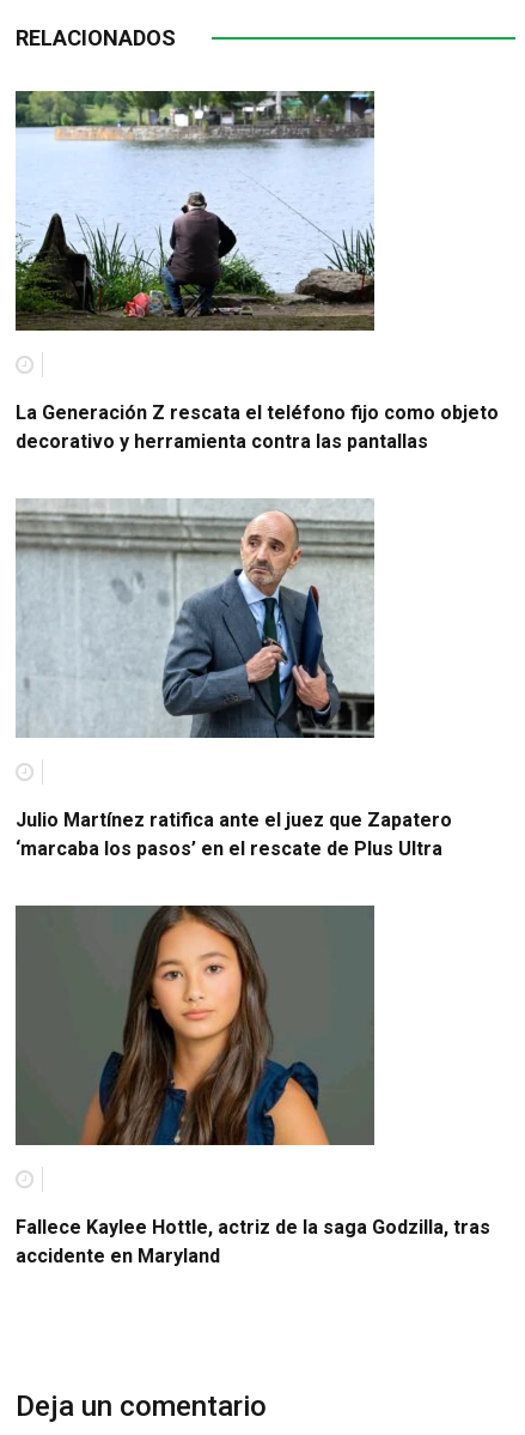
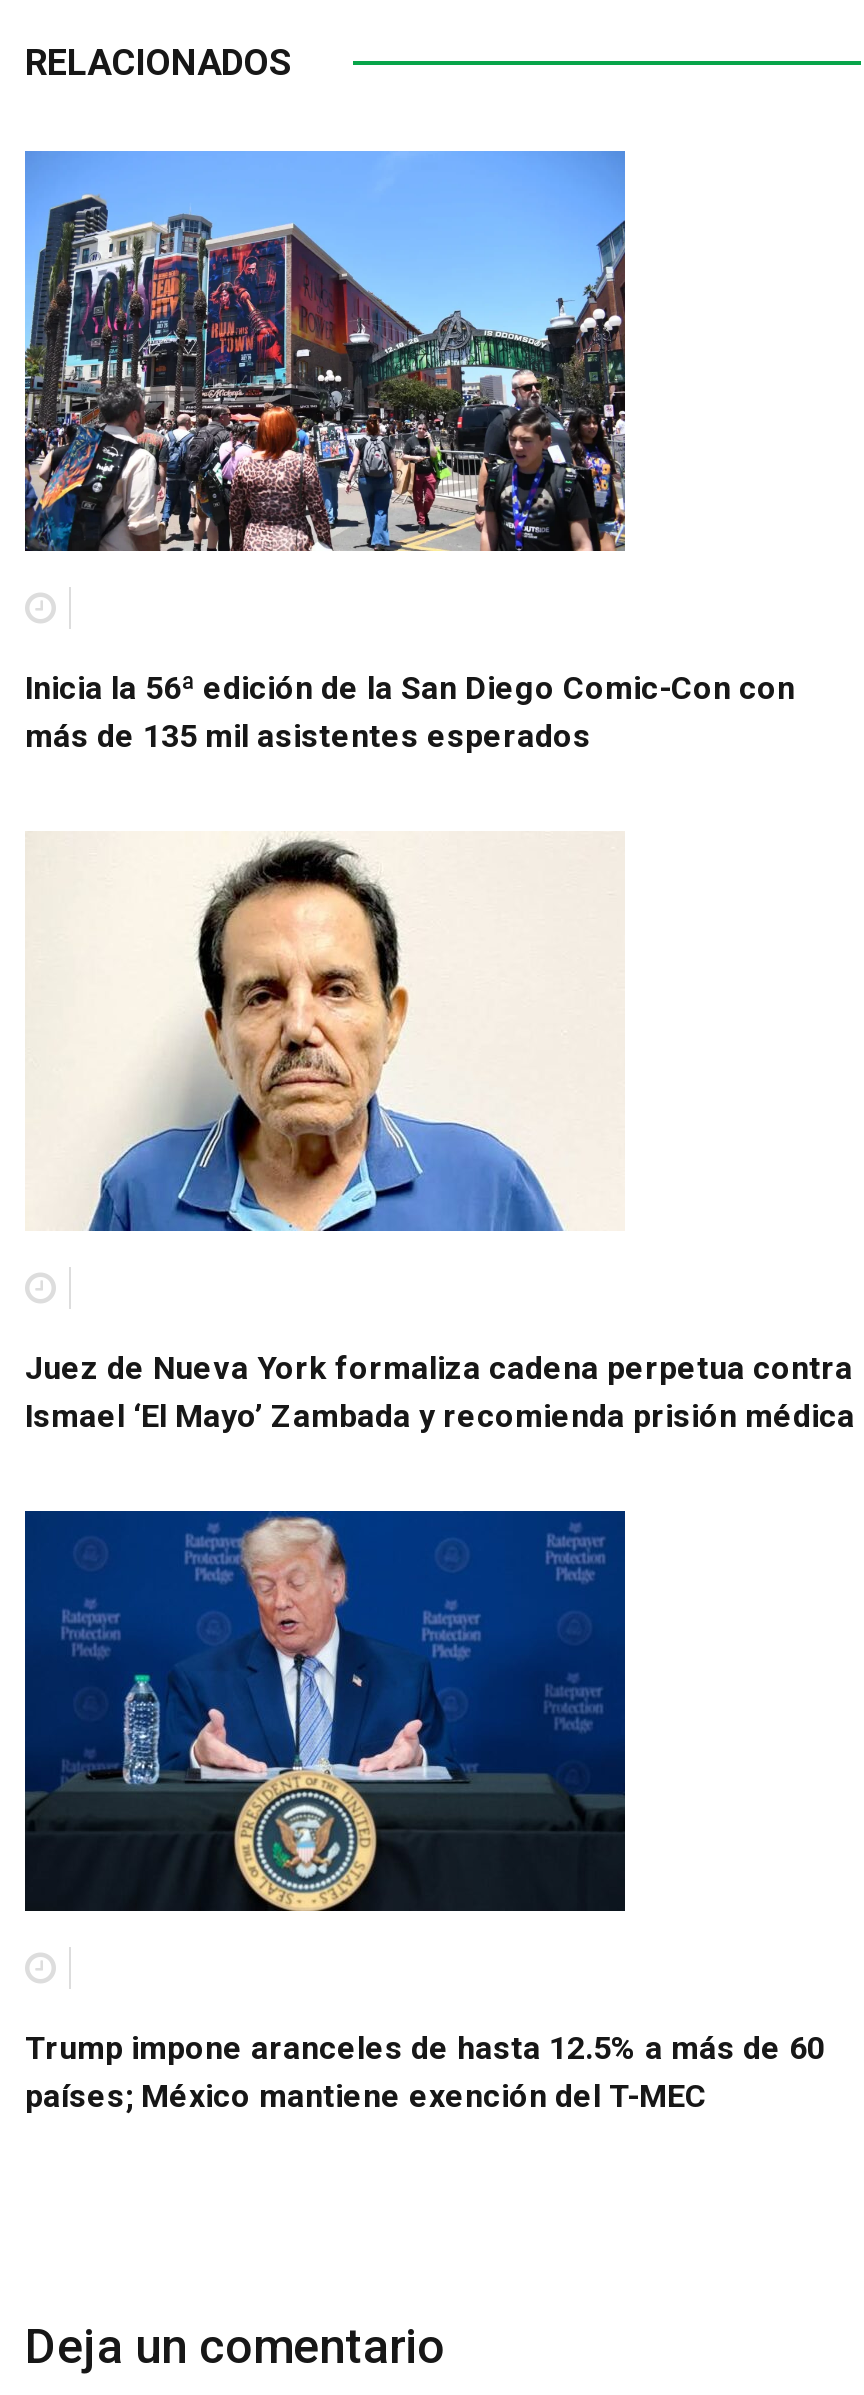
- [image]
+ [image]

- La Generación Z rescata el teléfono fijo como objeto
- decorativo y herramienta contra las pantallas
+ Inicia la 56ª edición de la San Diego Comic-Con con
+ más de 135 mil asistentes esperados

- [image]
+ [image]

- Julio Martínez ratifica ante el juez que Zapatero
- ‘marcaba los pasos’ en el rescate de Plus Ultra
+ Juez de Nueva York formaliza cadena perpetua contra
+ Ismael ‘El Mayo’ Zambada y recomienda prisión médica

- [image]
+ [image]

- Fallece Kaylee Hottle, actriz de la saga Godzilla, tras
- accidente en Maryland
+ Trump impone aranceles de hasta 12.5% a más de 60
+ países; México mantiene exención del T-MEC
